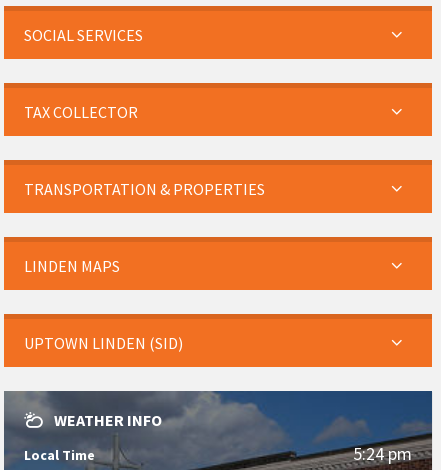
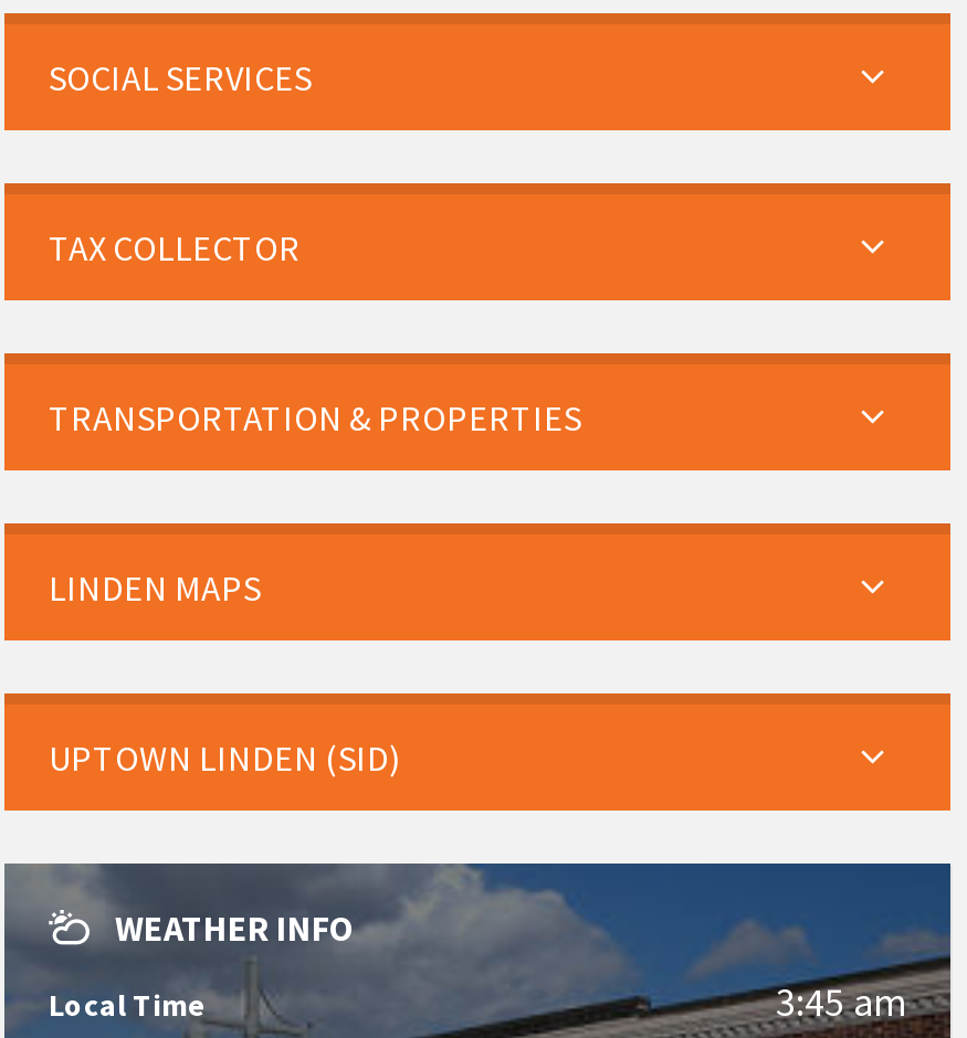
- 5:24 pm
+ 3:45 am
